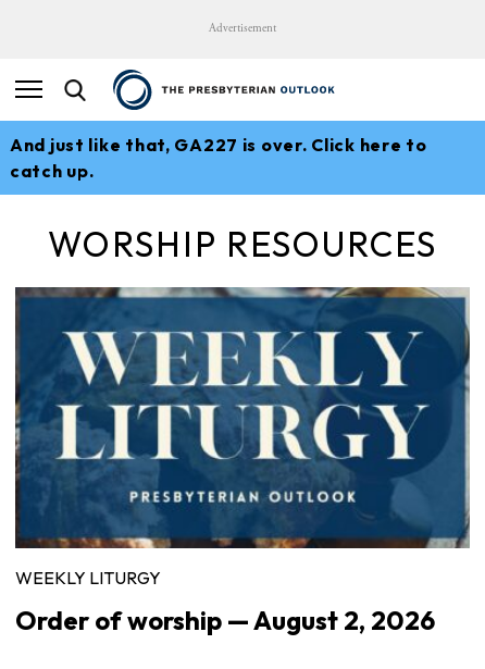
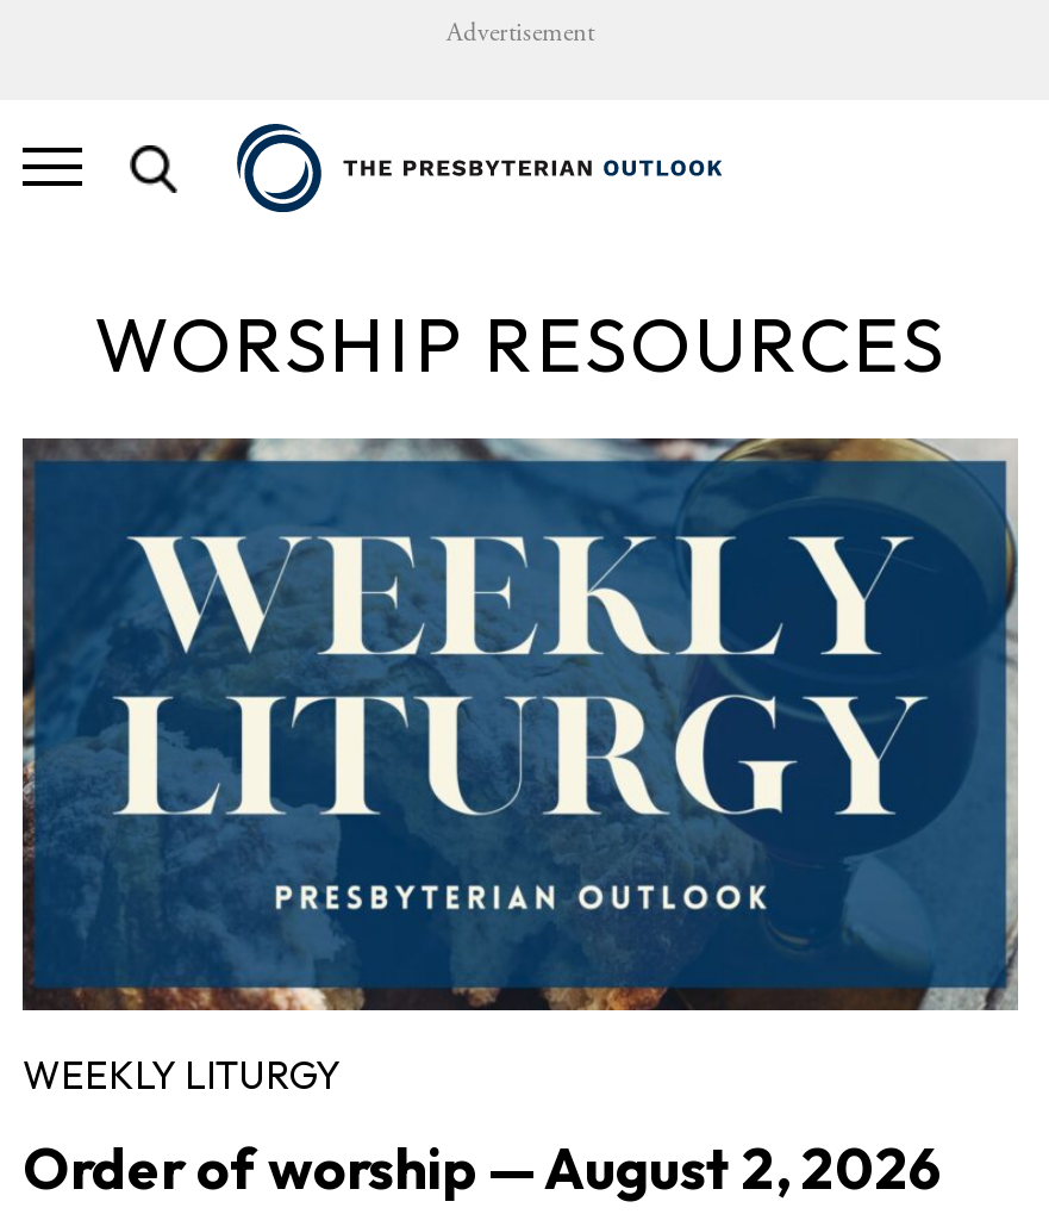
- And just like that, GA227 is over. Click here to
- catch up.
